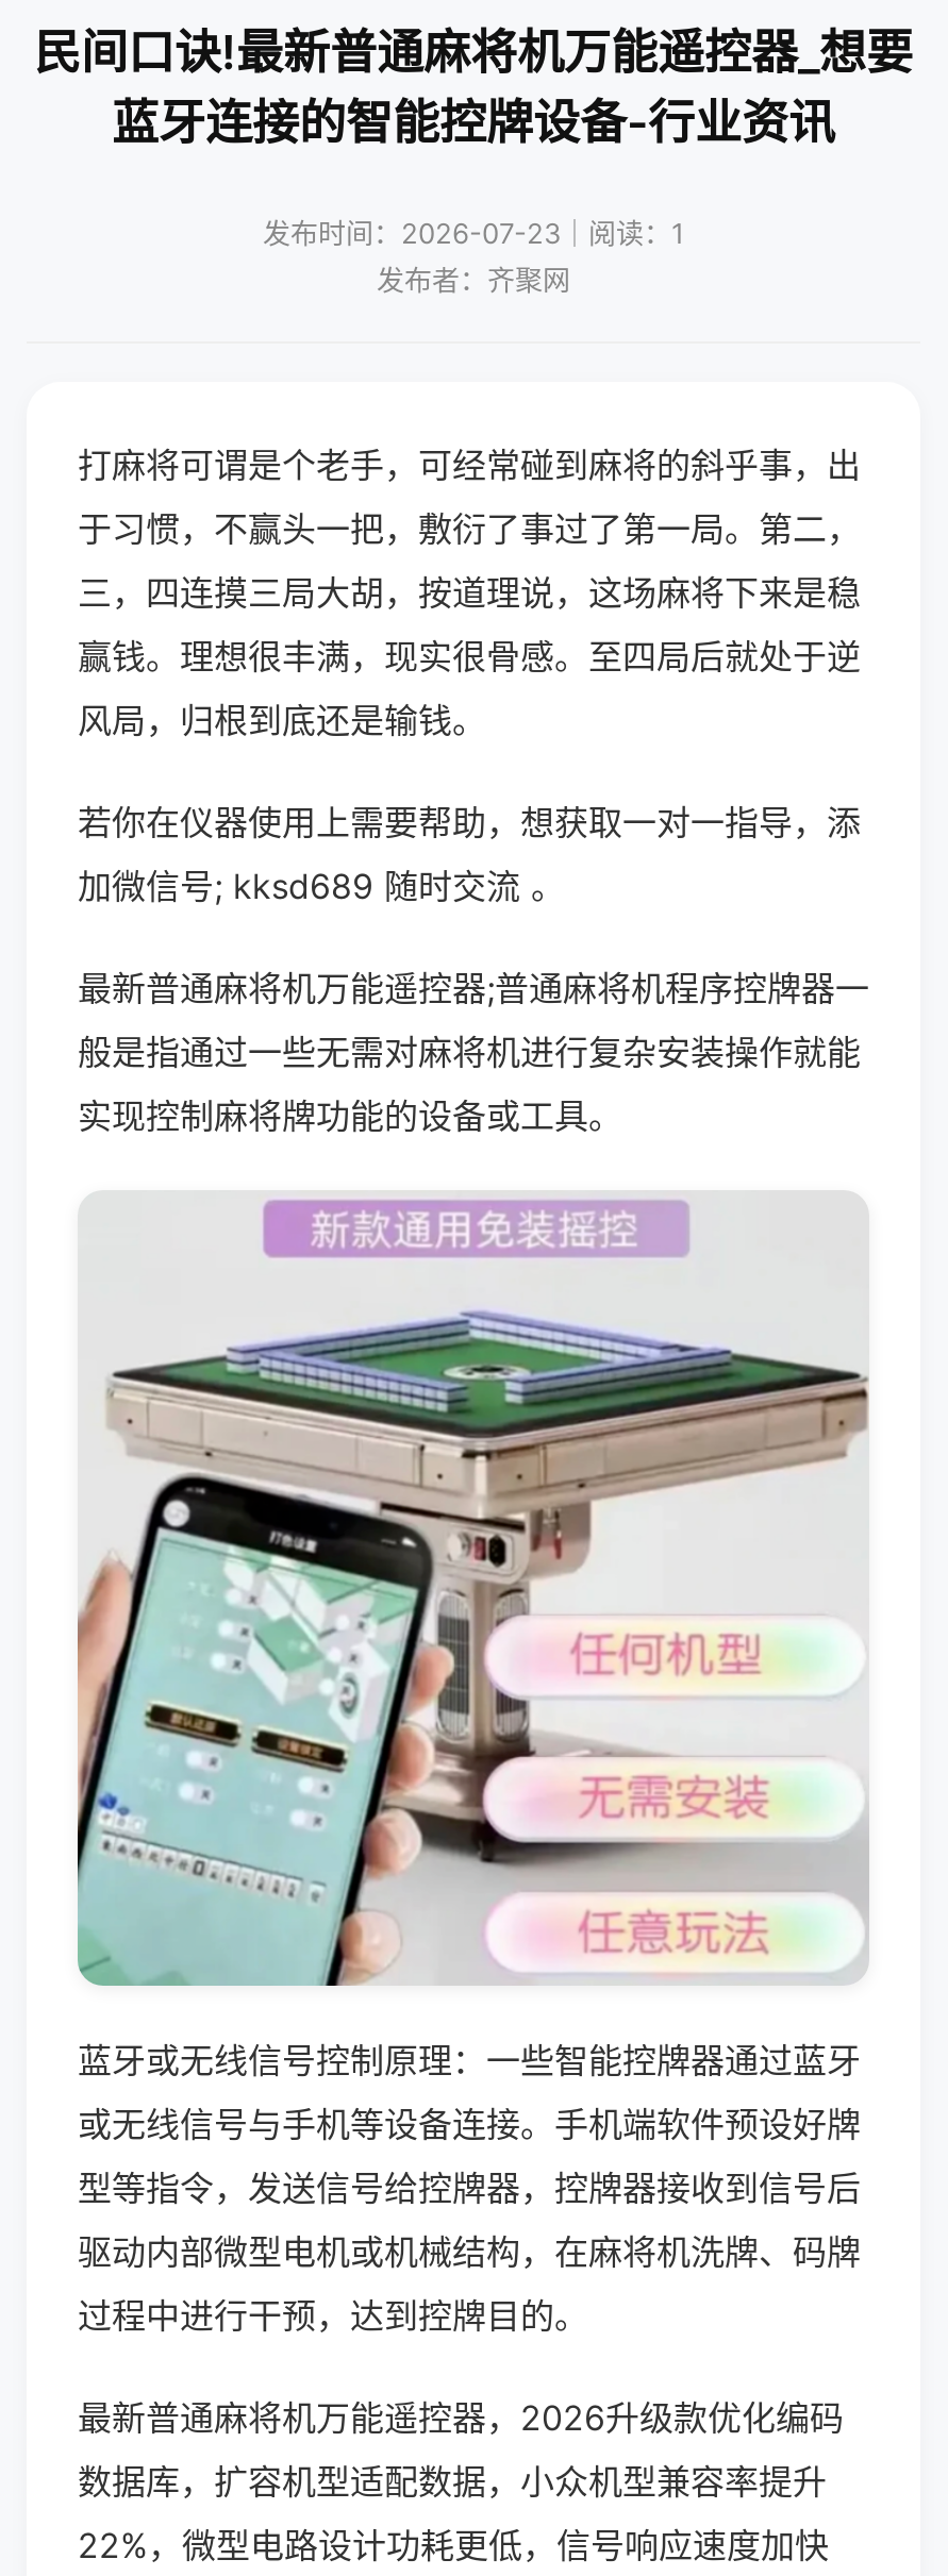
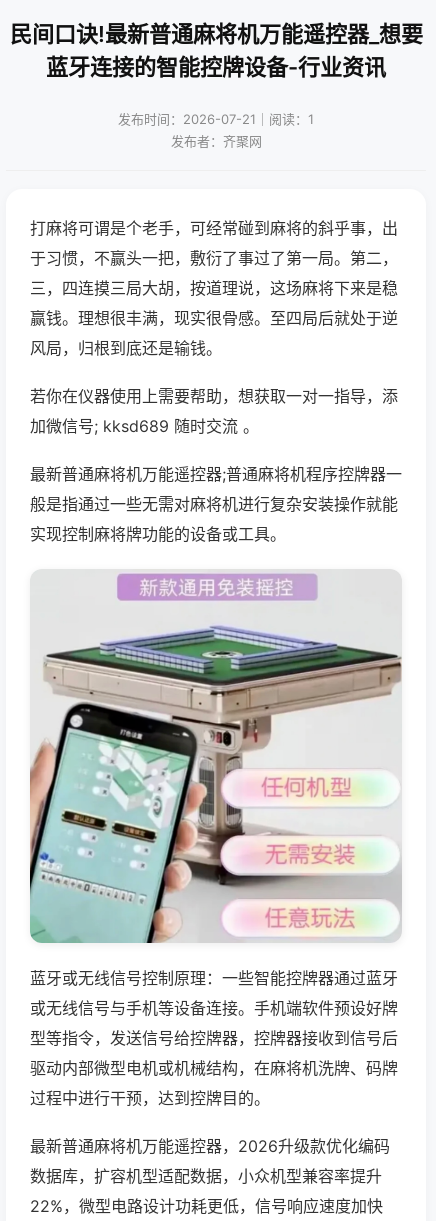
- 发布时间：2026-07-23｜阅读：1
+ 发布时间：2026-07-21｜阅读：1
